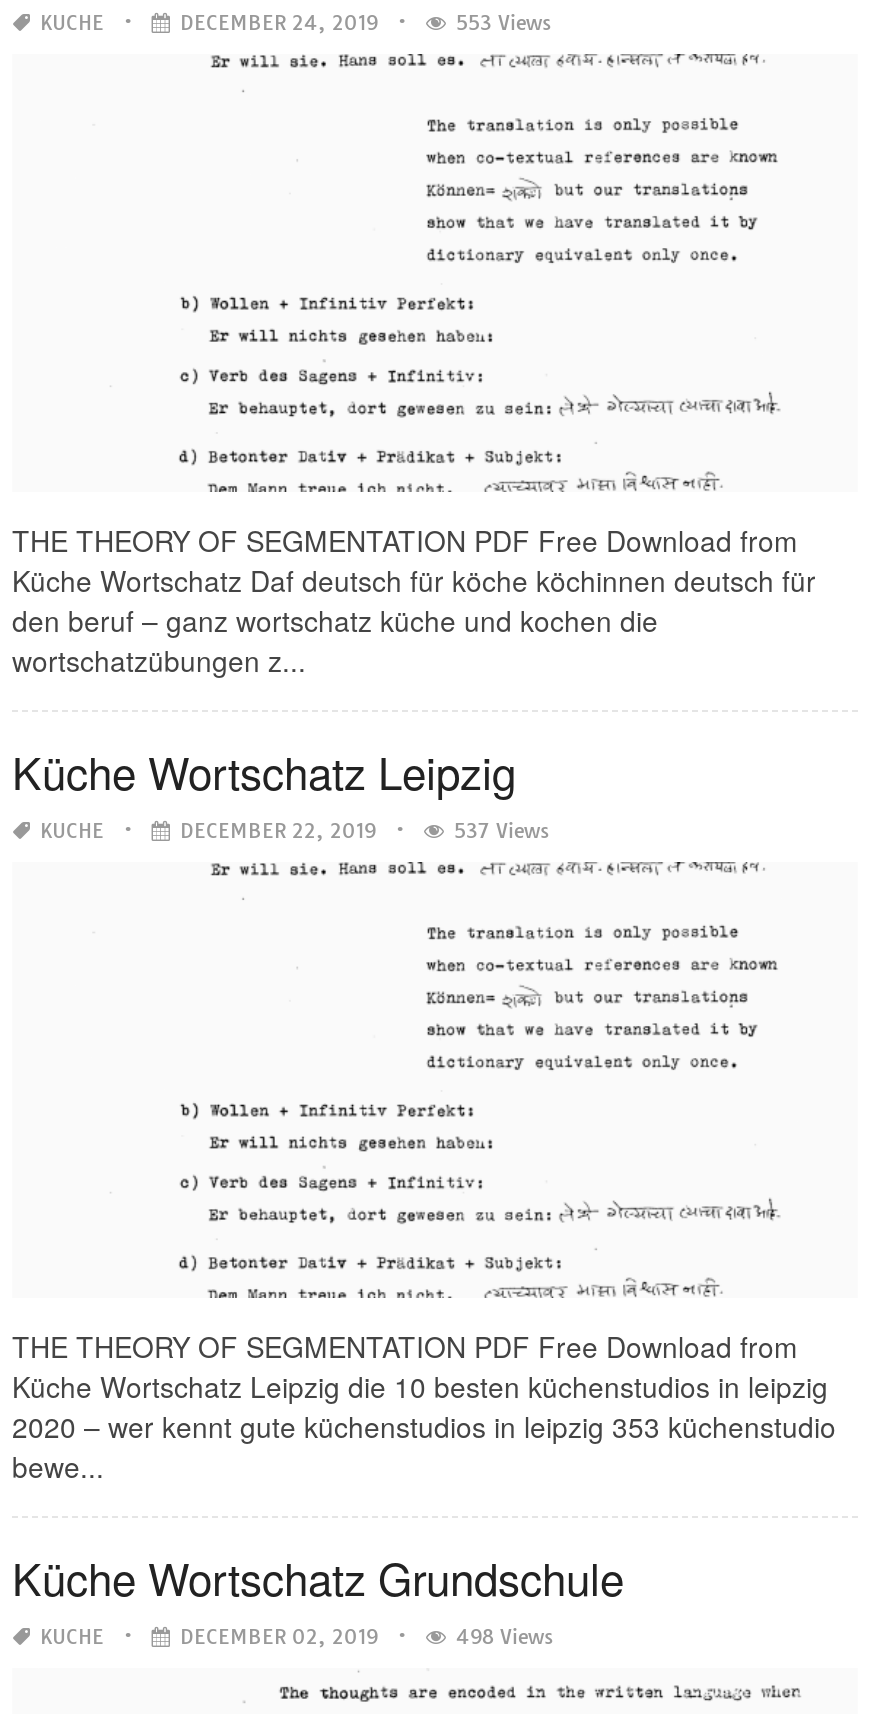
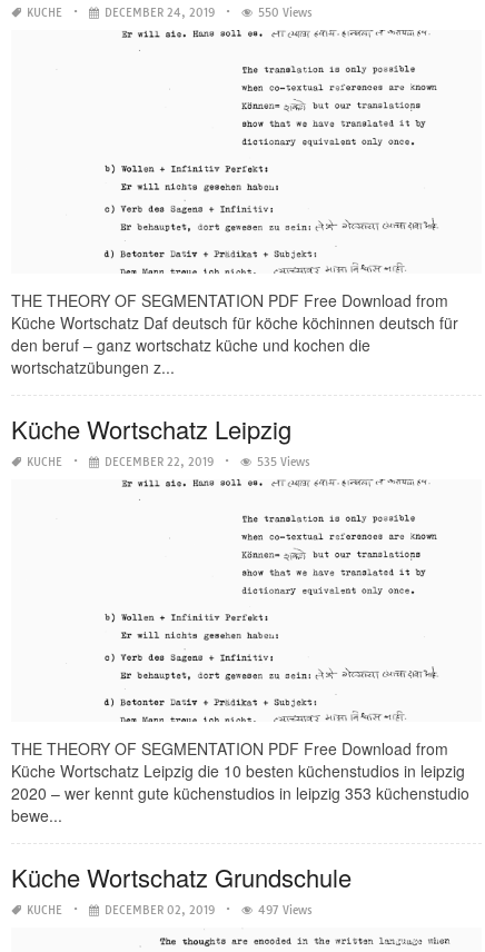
- 553 Views
+ 550 Views

- 537 Views
+ 535 Views

- 498 Views
+ 497 Views
